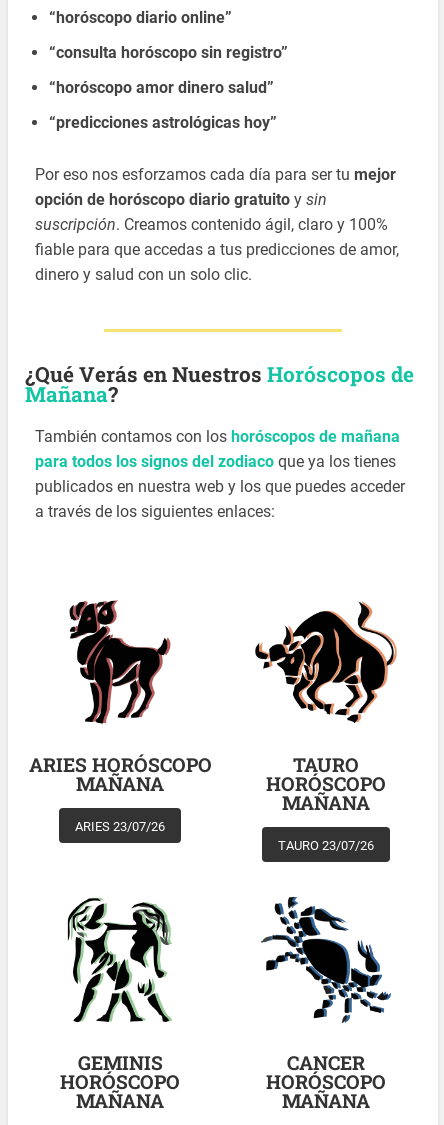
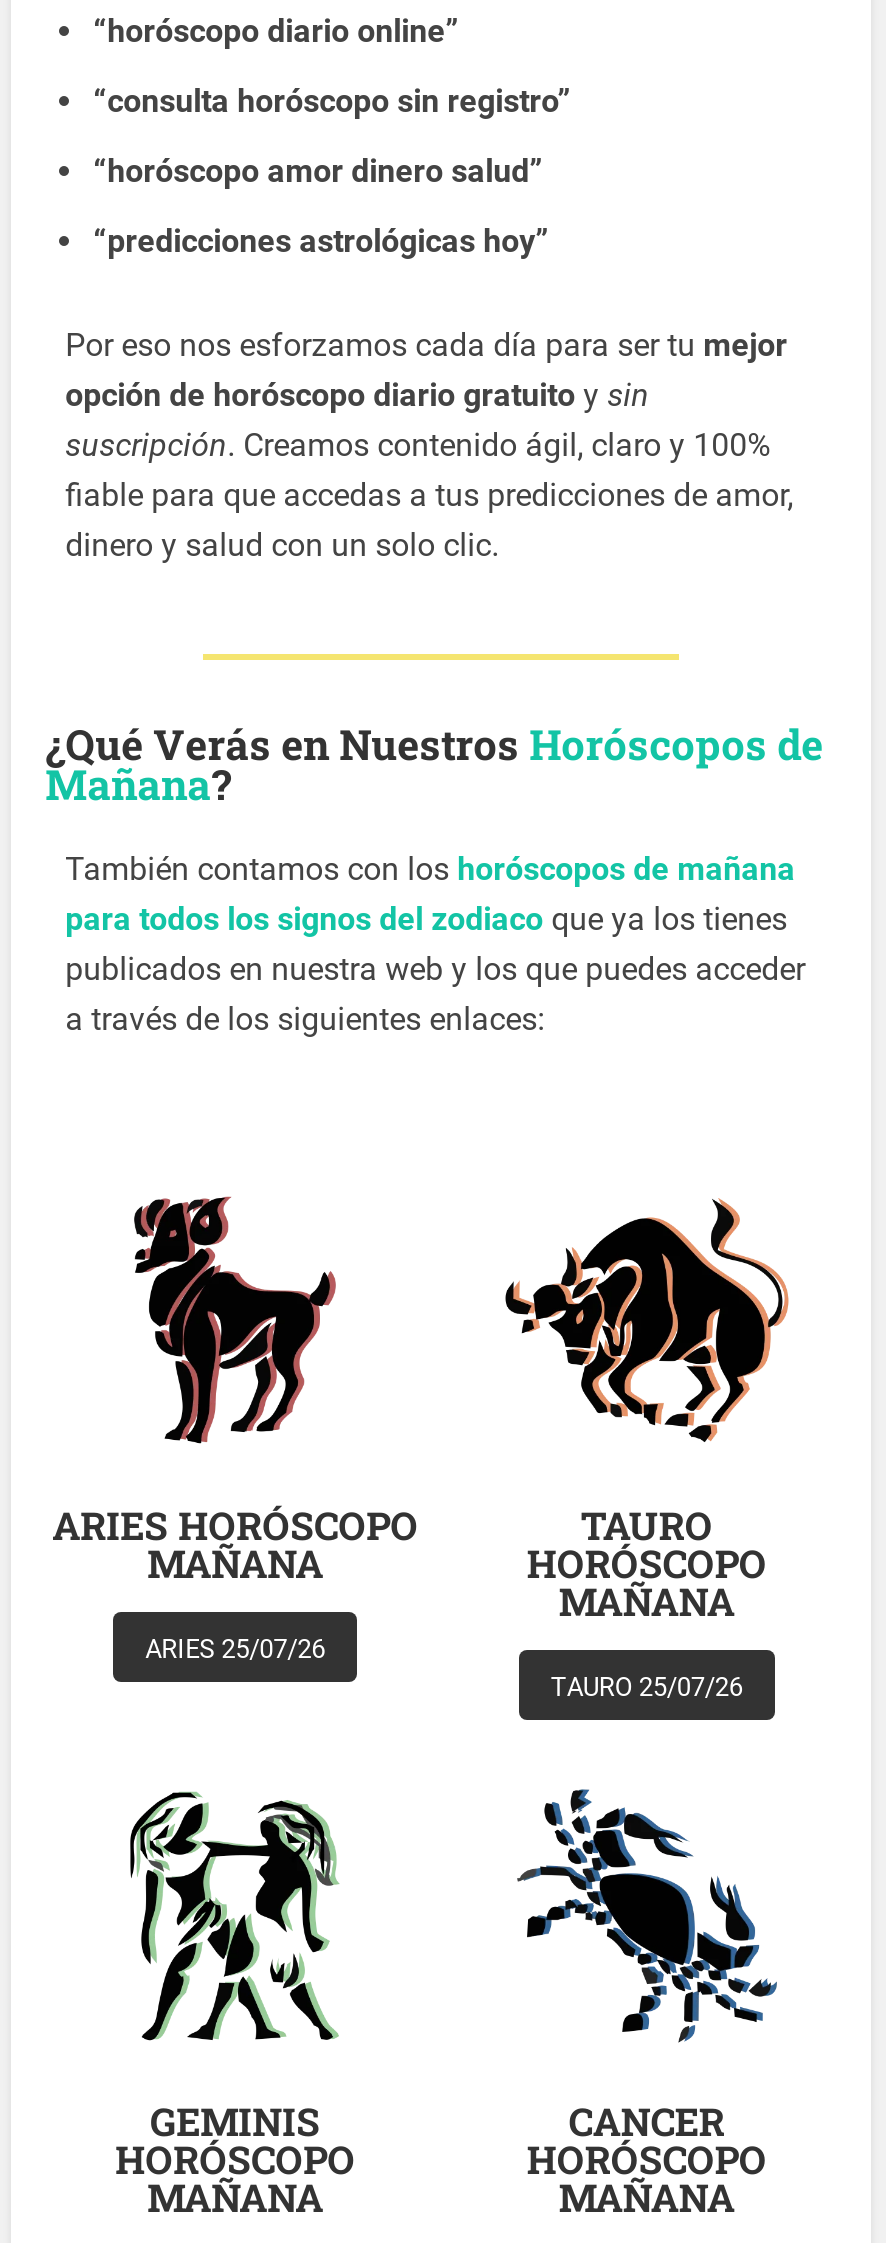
- ARIES 23/07/26
+ ARIES 25/07/26

- TAURO 23/07/26
+ TAURO 25/07/26
